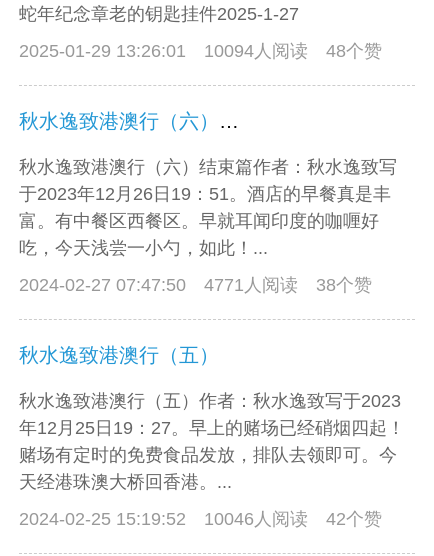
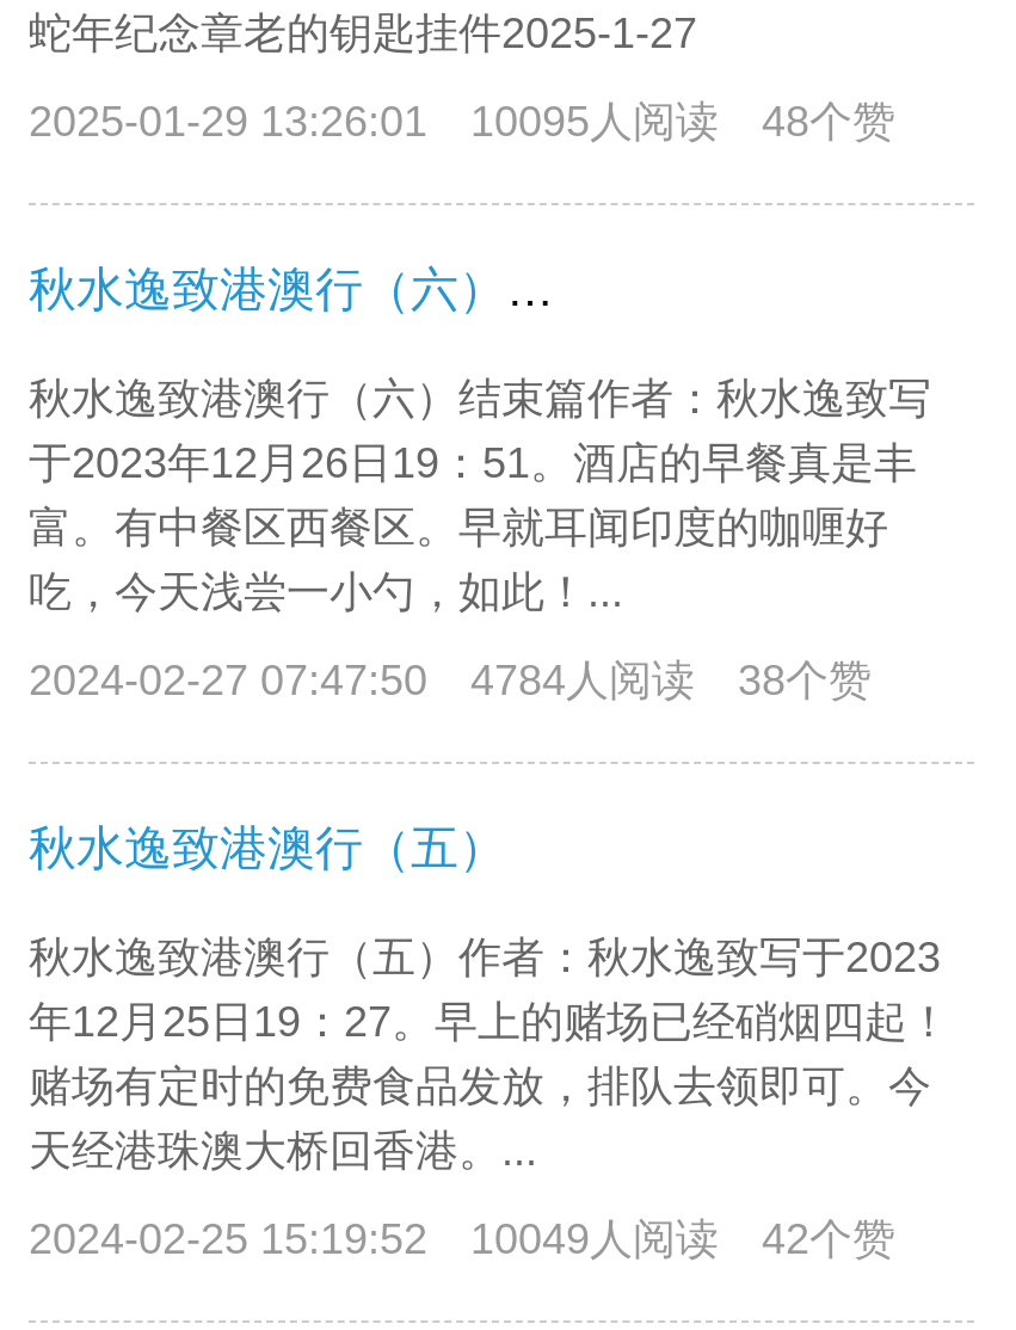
- 2025-01-29 13:26:01 10094人阅读 48个赞
+ 2025-01-29 13:26:01 10095人阅读 48个赞

- 2024-02-27 07:47:50 4771人阅读 38个赞
+ 2024-02-27 07:47:50 4784人阅读 38个赞

- 2024-02-25 15:19:52 10046人阅读 42个赞
+ 2024-02-25 15:19:52 10049人阅读 42个赞
